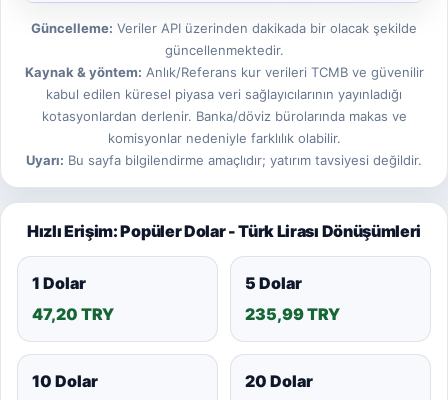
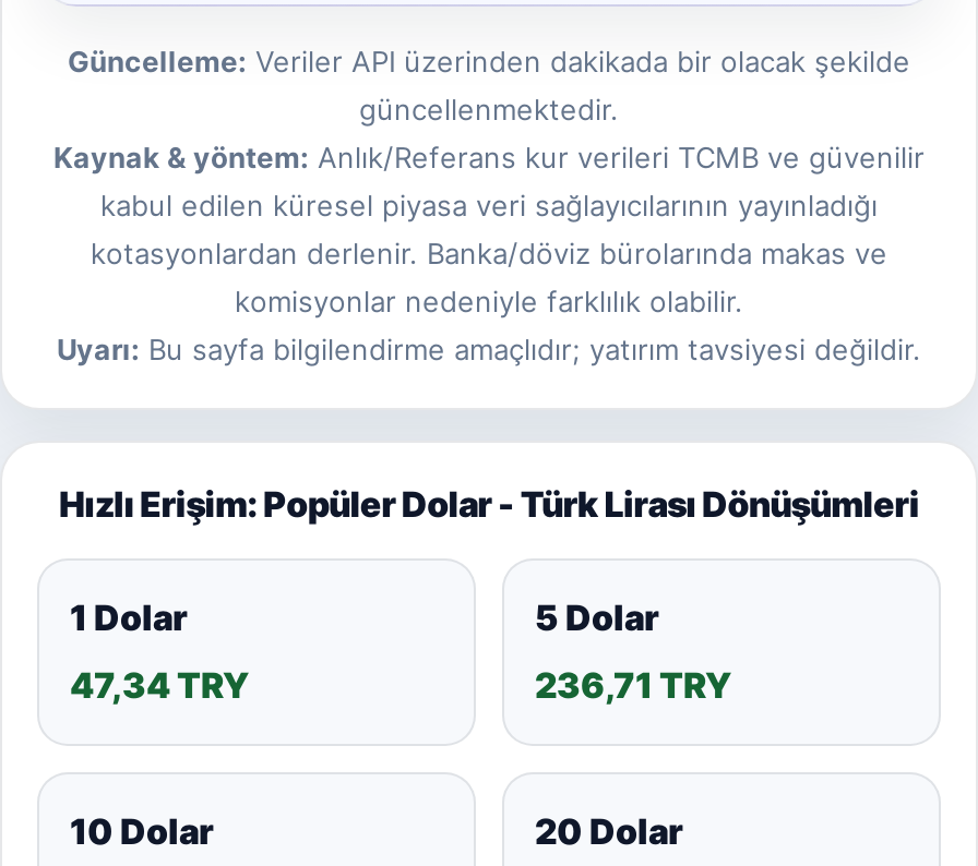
- 47,20 TRY
+ 47,34 TRY

- 235,99 TRY
+ 236,71 TRY
